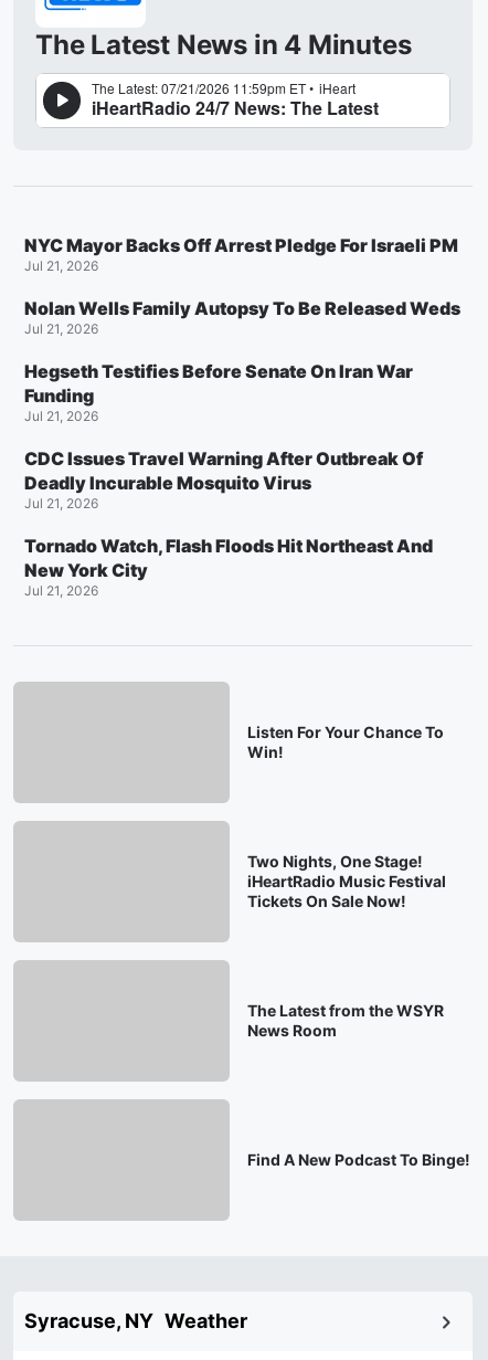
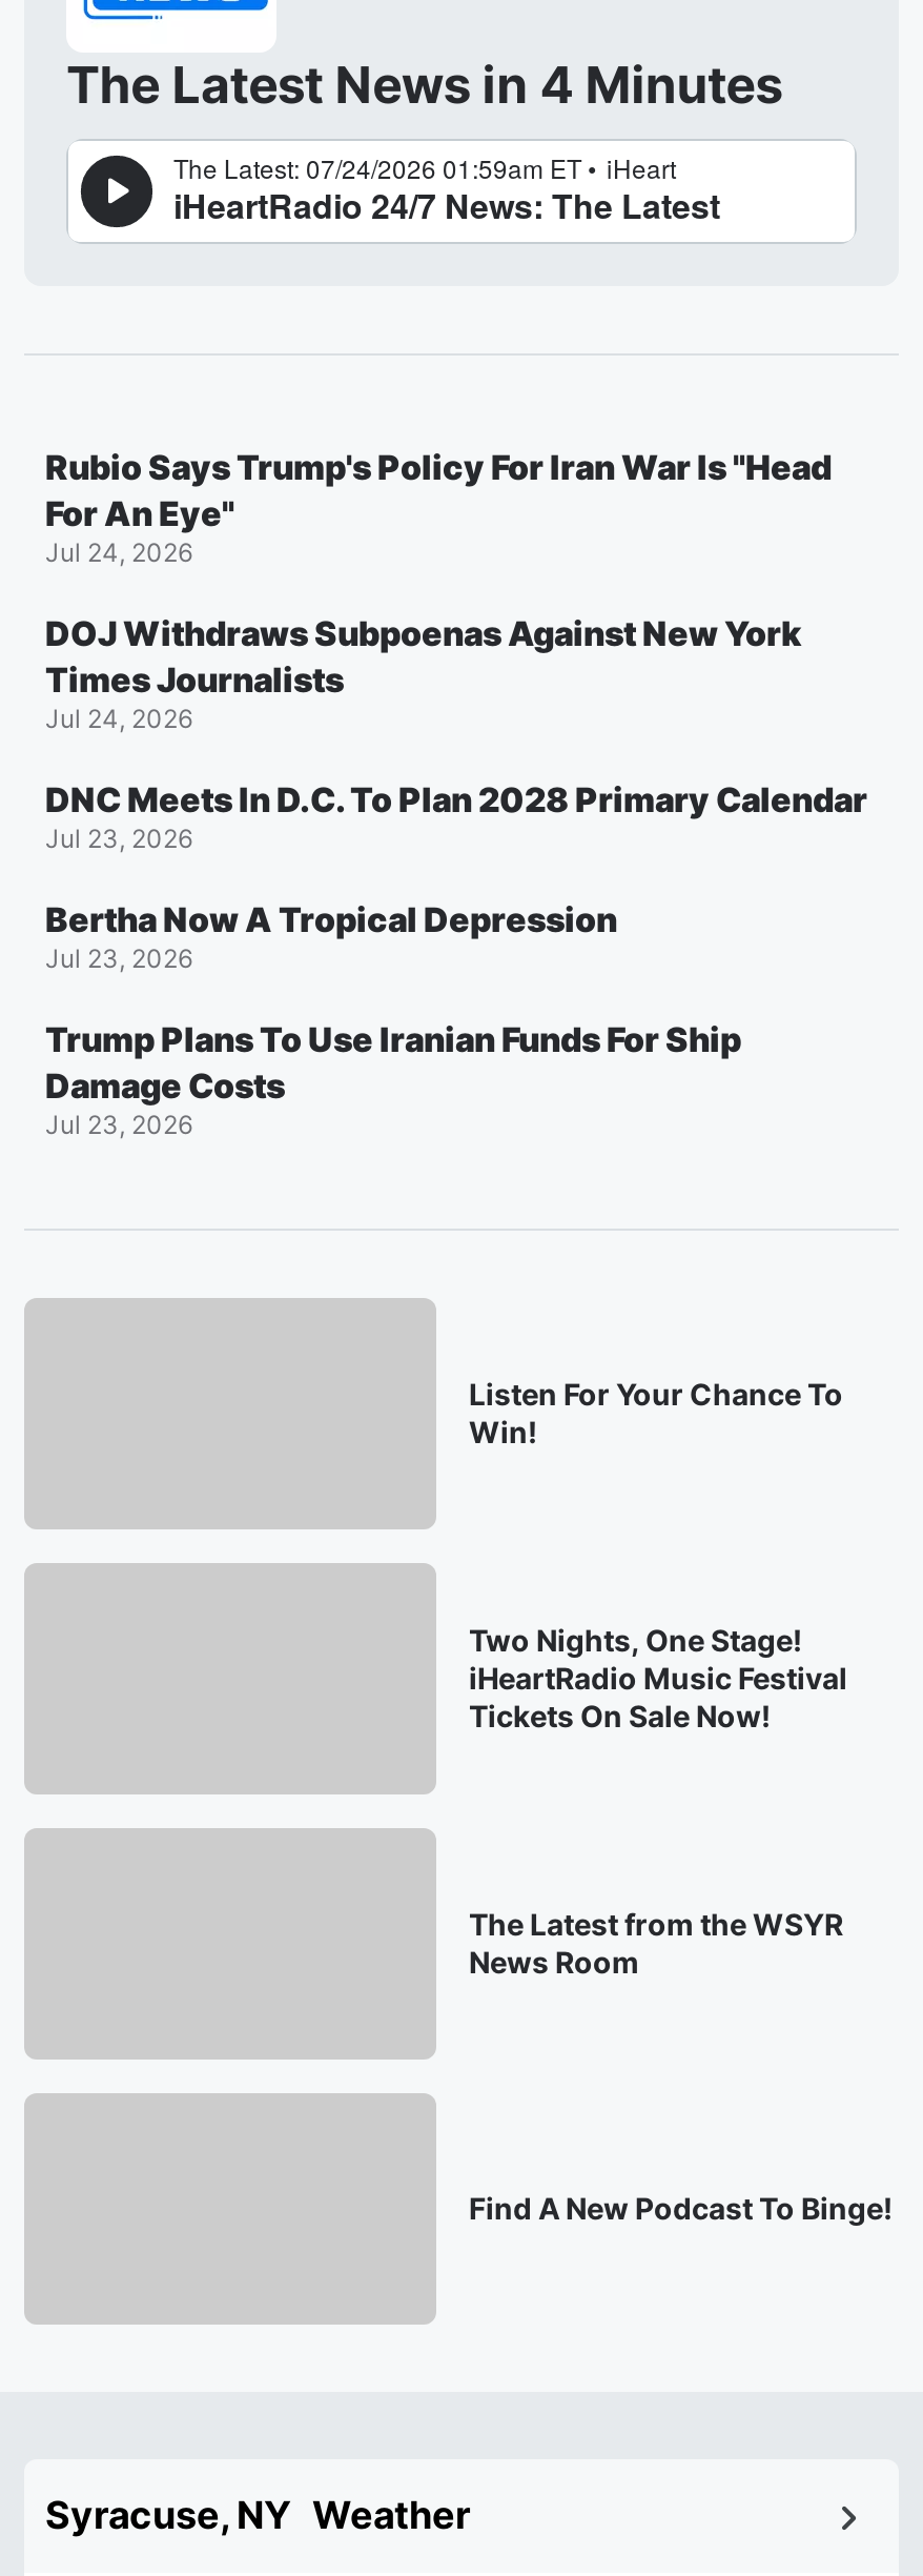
- NYC Mayor Backs Off Arrest Pledge For Israeli PM
- Jul 21, 2026
+ Rubio Says Trump's Policy For Iran War Is "Head
+ For An Eye"
+ Jul 24, 2026

- Nolan Wells Family Autopsy To Be Released Weds
- Jul 21, 2026
+ DOJ Withdraws Subpoenas Against New York
+ Times Journalists
+ Jul 24, 2026

- Hegseth Testifies Before Senate On Iran War
- Funding
- Jul 21, 2026
+ DNC Meets In D.C. To Plan 2028 Primary Calendar
+ Jul 23, 2026

- CDC Issues Travel Warning After Outbreak Of
- Deadly Incurable Mosquito Virus
- Jul 21, 2026
+ Bertha Now A Tropical Depression
+ Jul 23, 2026

- Tornado Watch, Flash Floods Hit Northeast And
- New York City
- Jul 21, 2026
+ Trump Plans To Use Iranian Funds For Ship
+ Damage Costs
+ Jul 23, 2026
